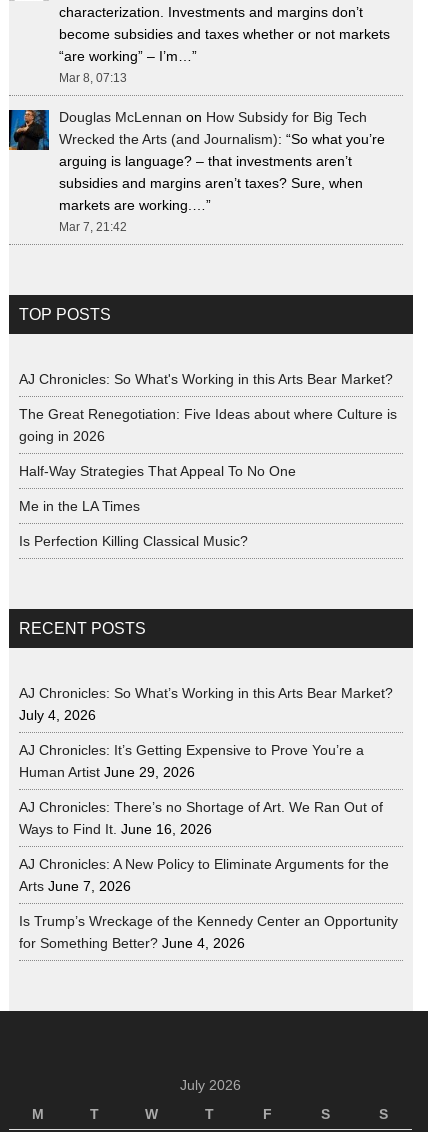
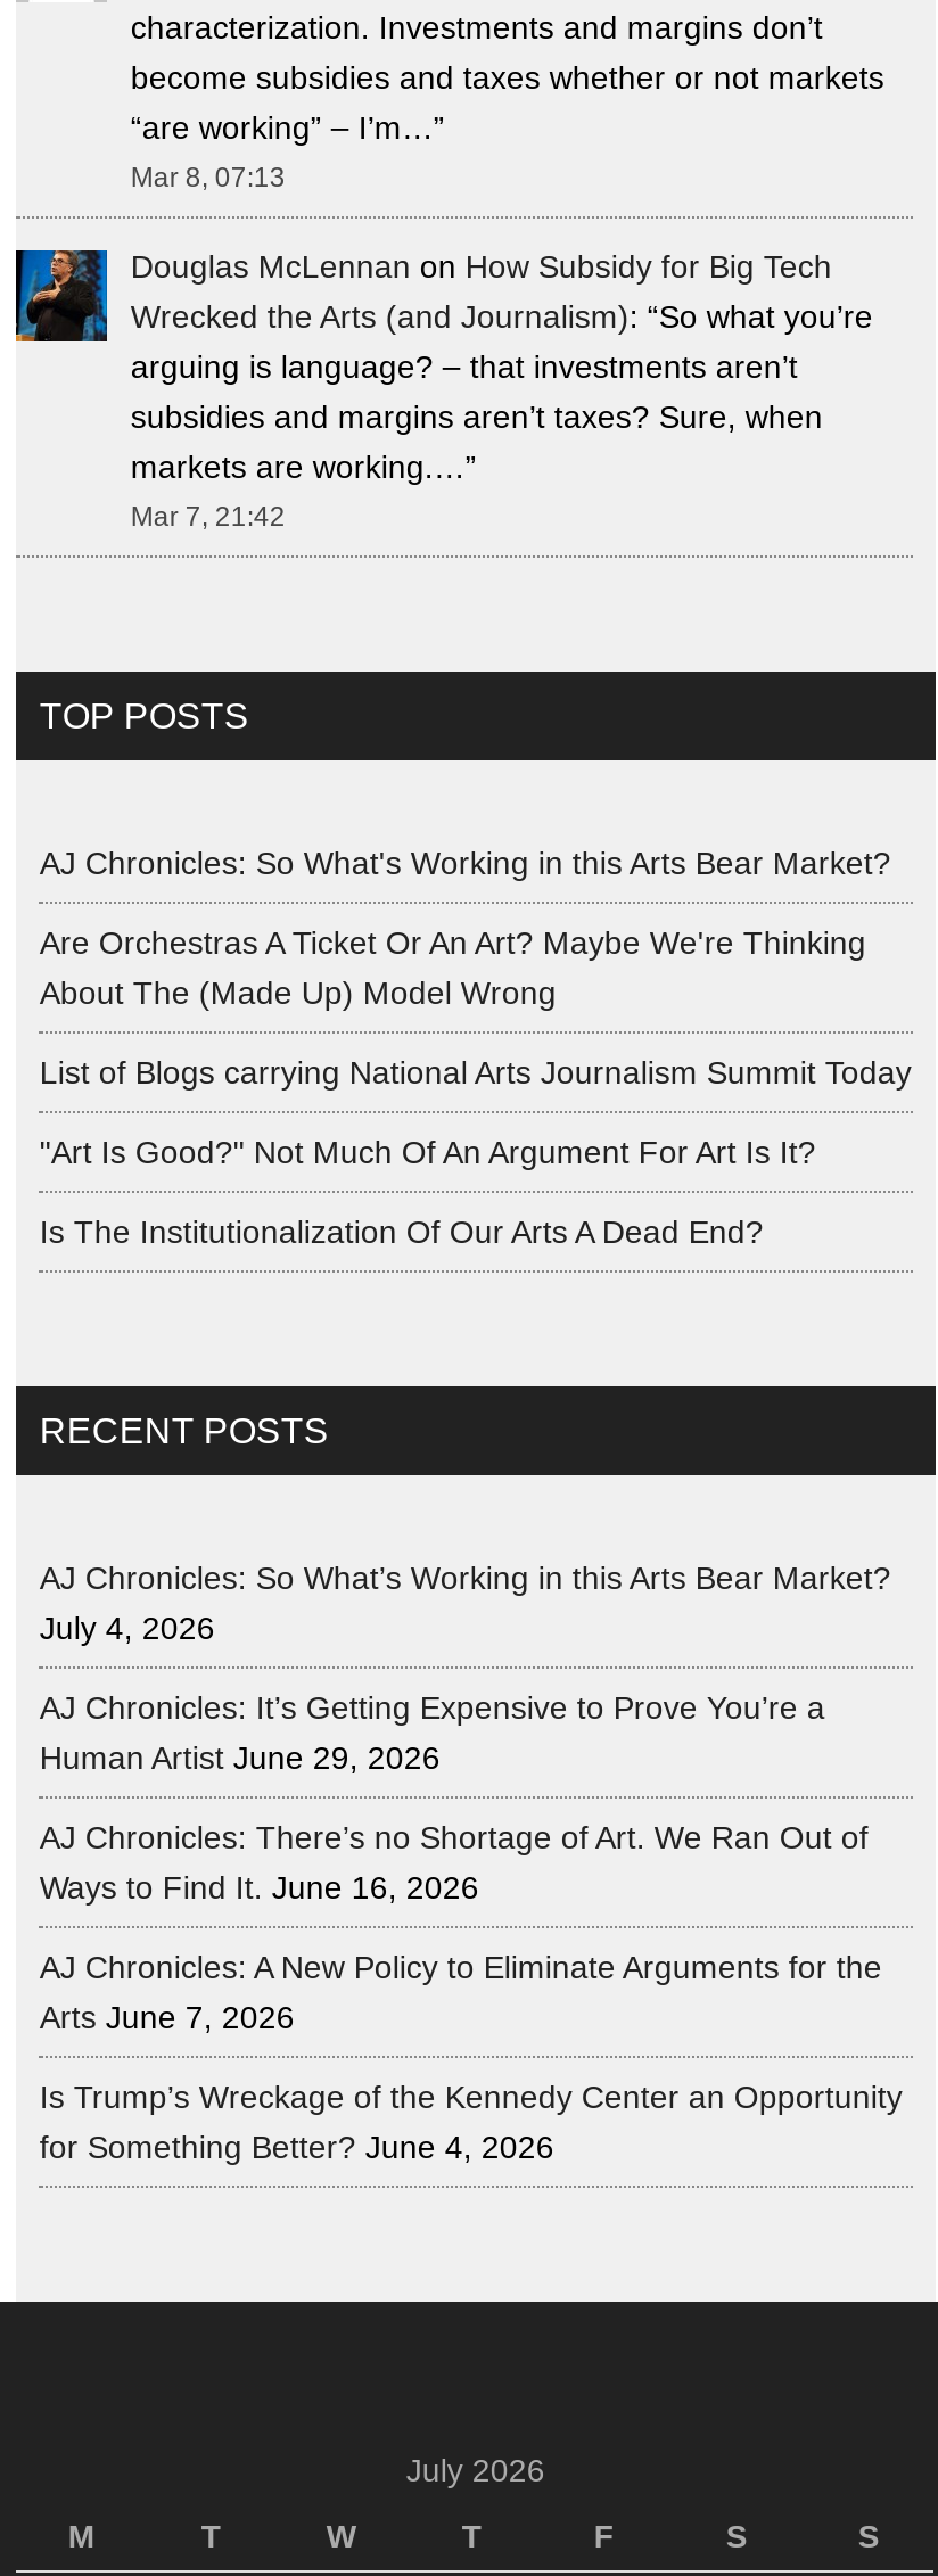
- The Great Renegotiation: Five Ideas about where Culture is
- going in 2026
+ Are Orchestras A Ticket Or An Art? Maybe We're Thinking
+ About The (Made Up) Model Wrong

- Half-Way Strategies That Appeal To No One
+ List of Blogs carrying National Arts Journalism Summit Today

- Me in the LA Times
+ "Art Is Good?" Not Much Of An Argument For Art Is It?

- Is Perfection Killing Classical Music?
+ Is The Institutionalization Of Our Arts A Dead End?
